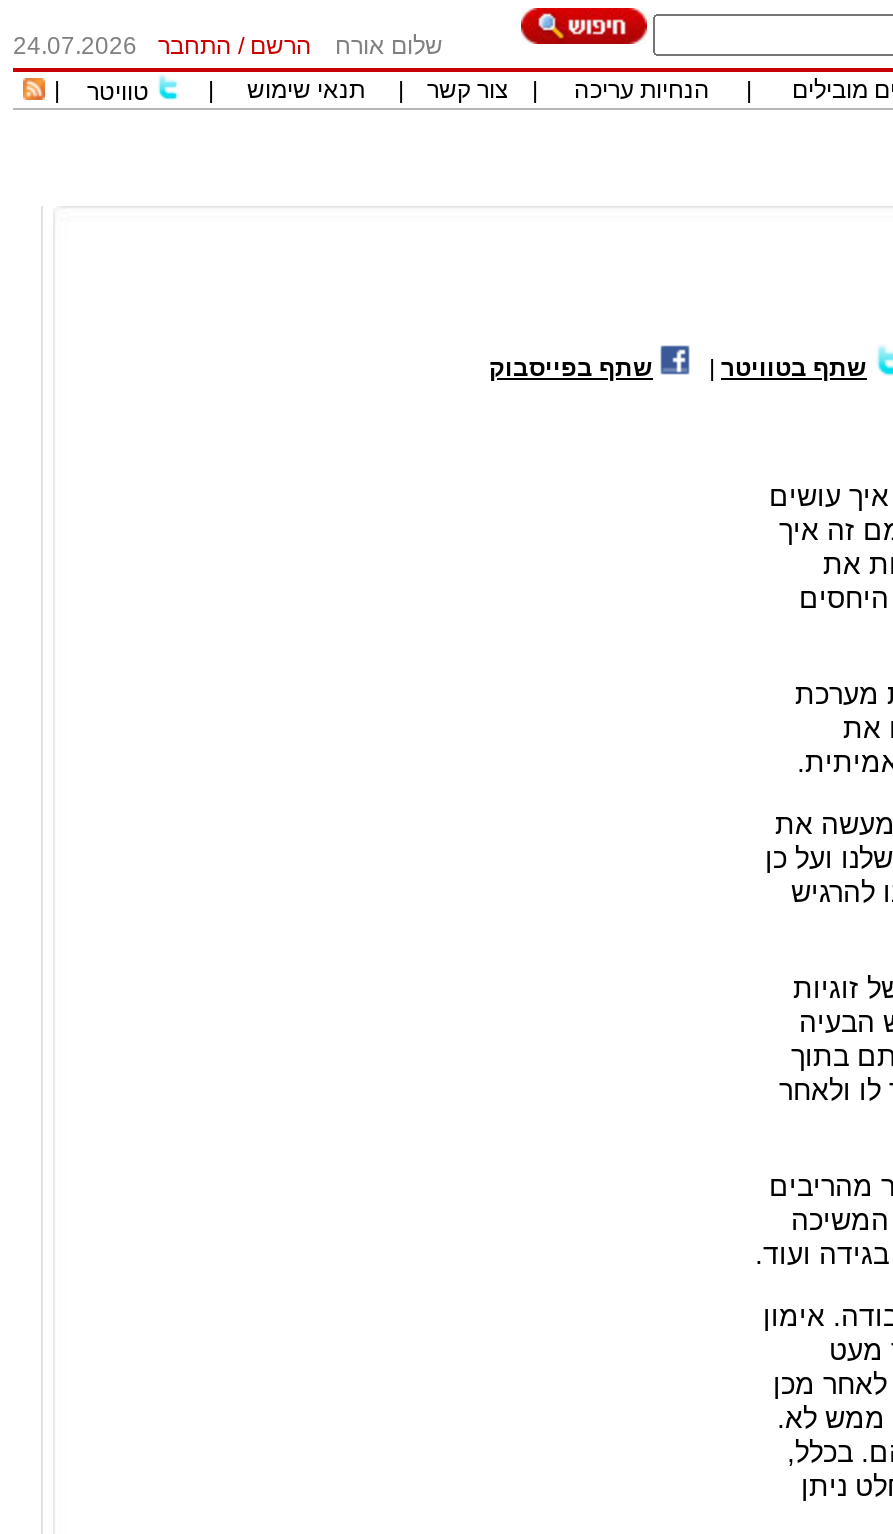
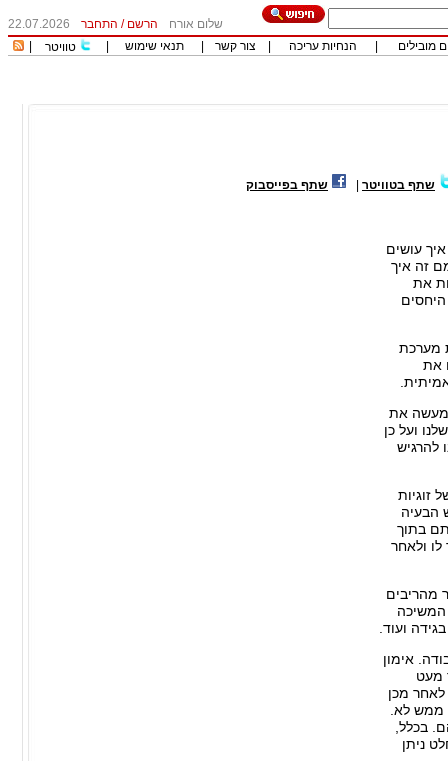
- שלום אורח הרשם / התחבר 24.07.2026
+ שלום אורח הרשם / התחבר 22.07.2026
